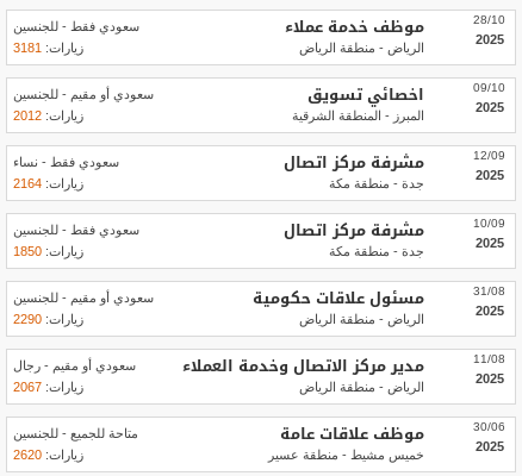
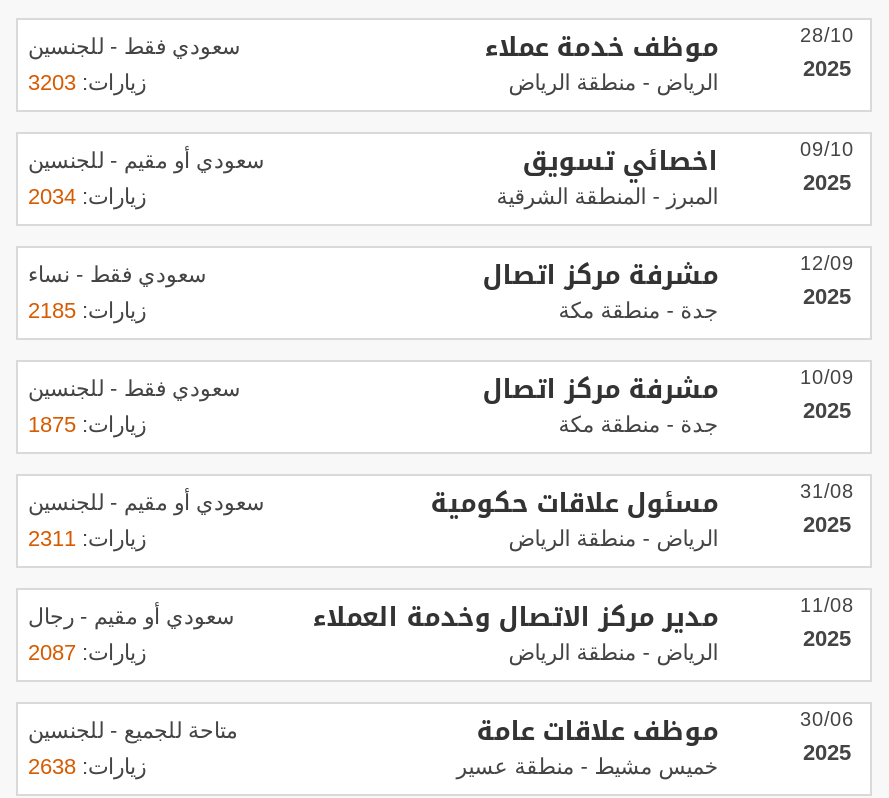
- زيارات: 3181
+ زيارات: 3203

- زيارات: 2012
+ زيارات: 2034

- زيارات: 2164
+ زيارات: 2185

- زيارات: 1850
+ زيارات: 1875

- زيارات: 2290
+ زيارات: 2311

- زيارات: 2067
+ زيارات: 2087

- زيارات: 2620
+ زيارات: 2638
